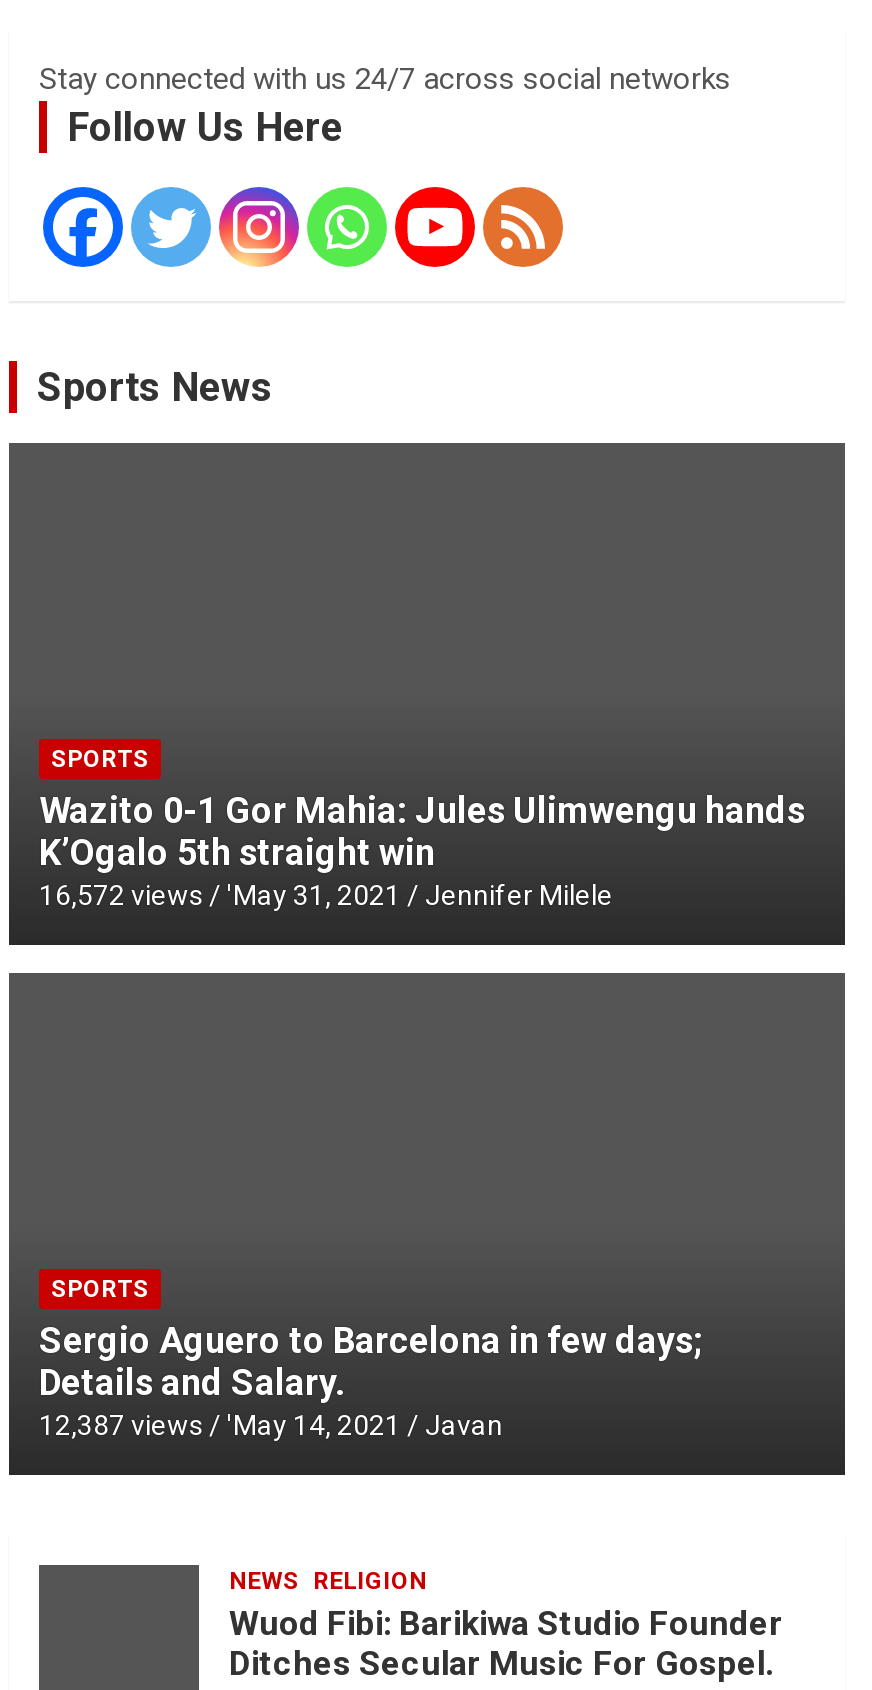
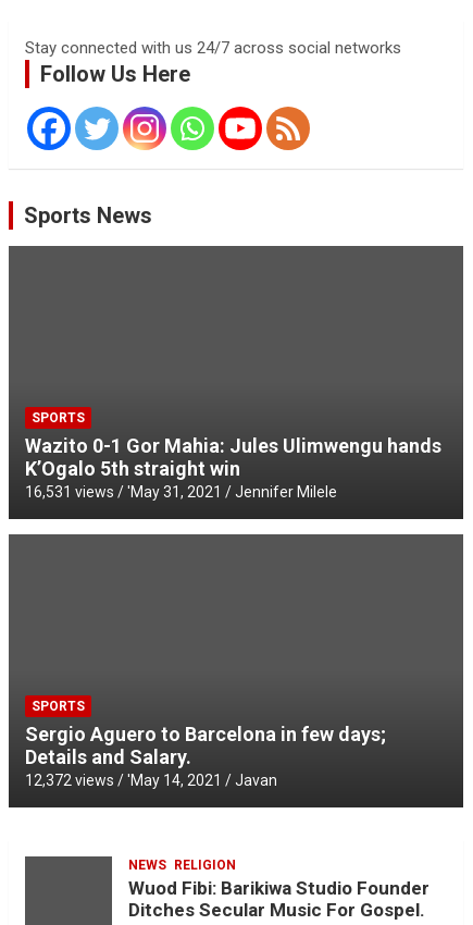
- 16,572 views / ' May 31, 2021 Jennifer Milele
+ 16,531 views / ' May 31, 2021 Jennifer Milele

- 12,387 views / ' May 14, 2021 Javan
+ 12,372 views / ' May 14, 2021 Javan
